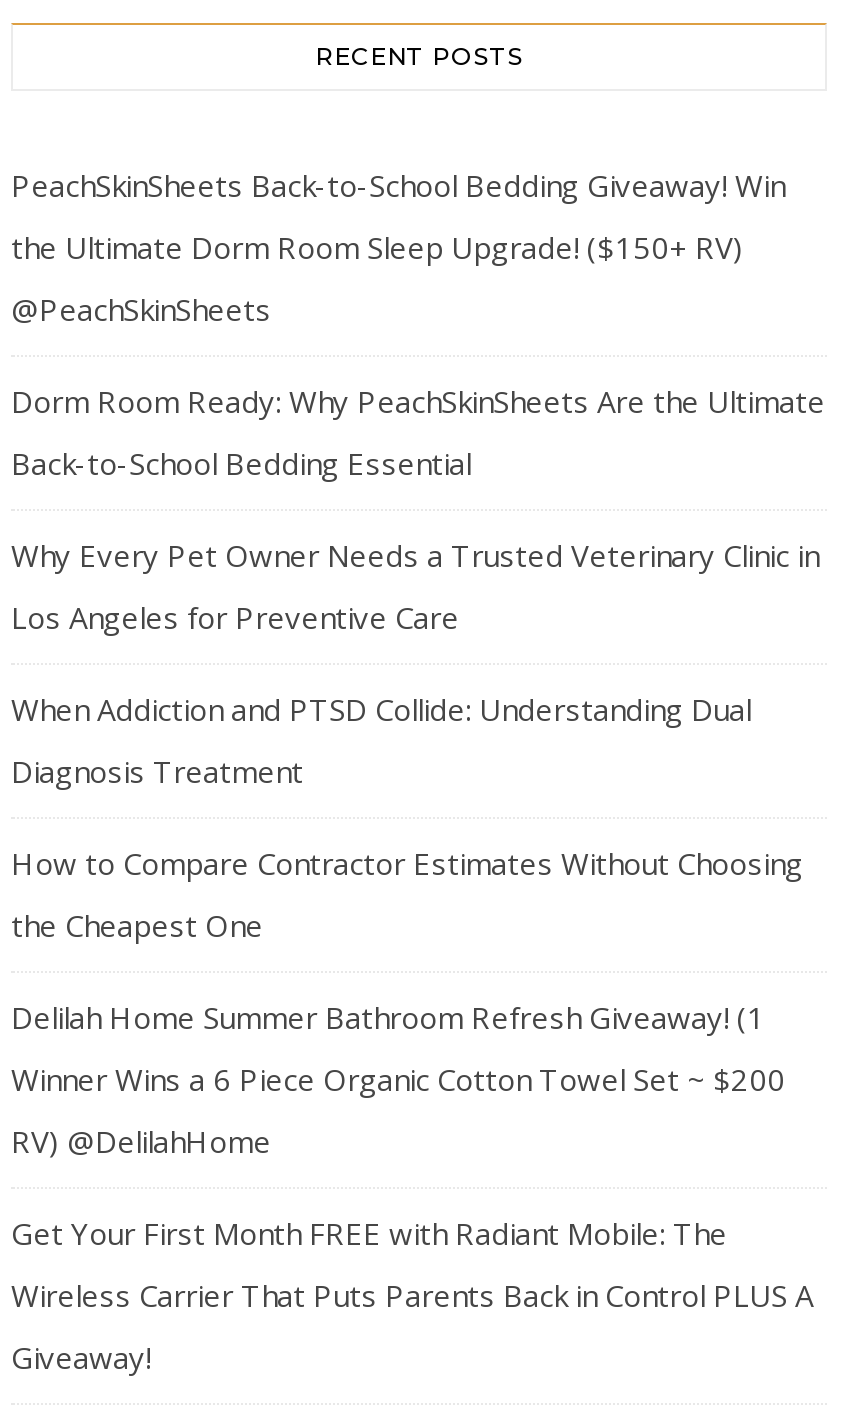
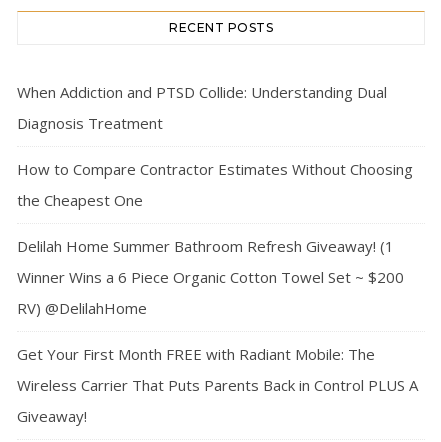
- PeachSkinSheets Back-to-School Bedding Giveaway! Win
- the Ultimate Dorm Room Sleep Upgrade! ($150+ RV)
- @PeachSkinSheets
- Dorm Room Ready: Why PeachSkinSheets Are the Ultimate
- Back-to-School Bedding Essential
- Why Every Pet Owner Needs a Trusted Veterinary Clinic in
- Los Angeles for Preventive Care
